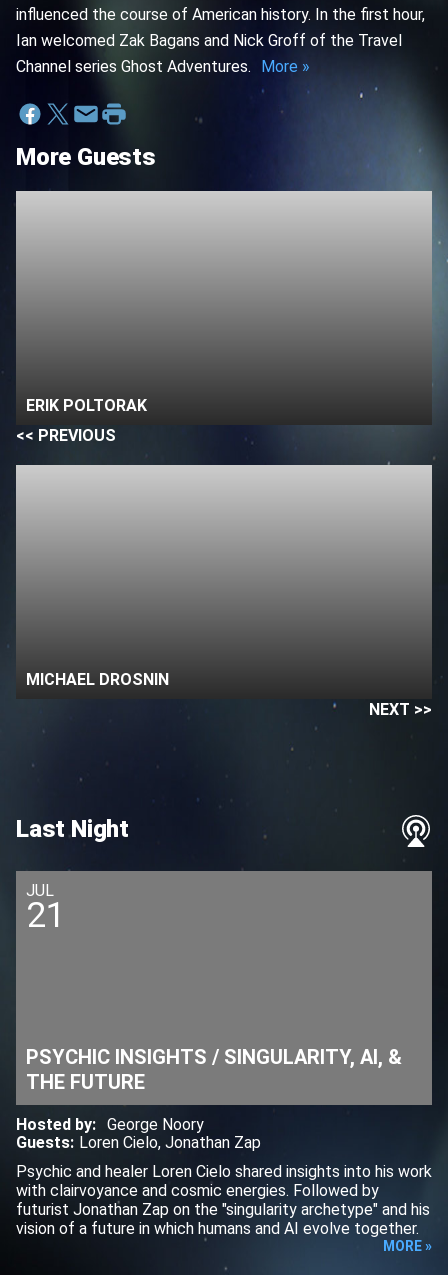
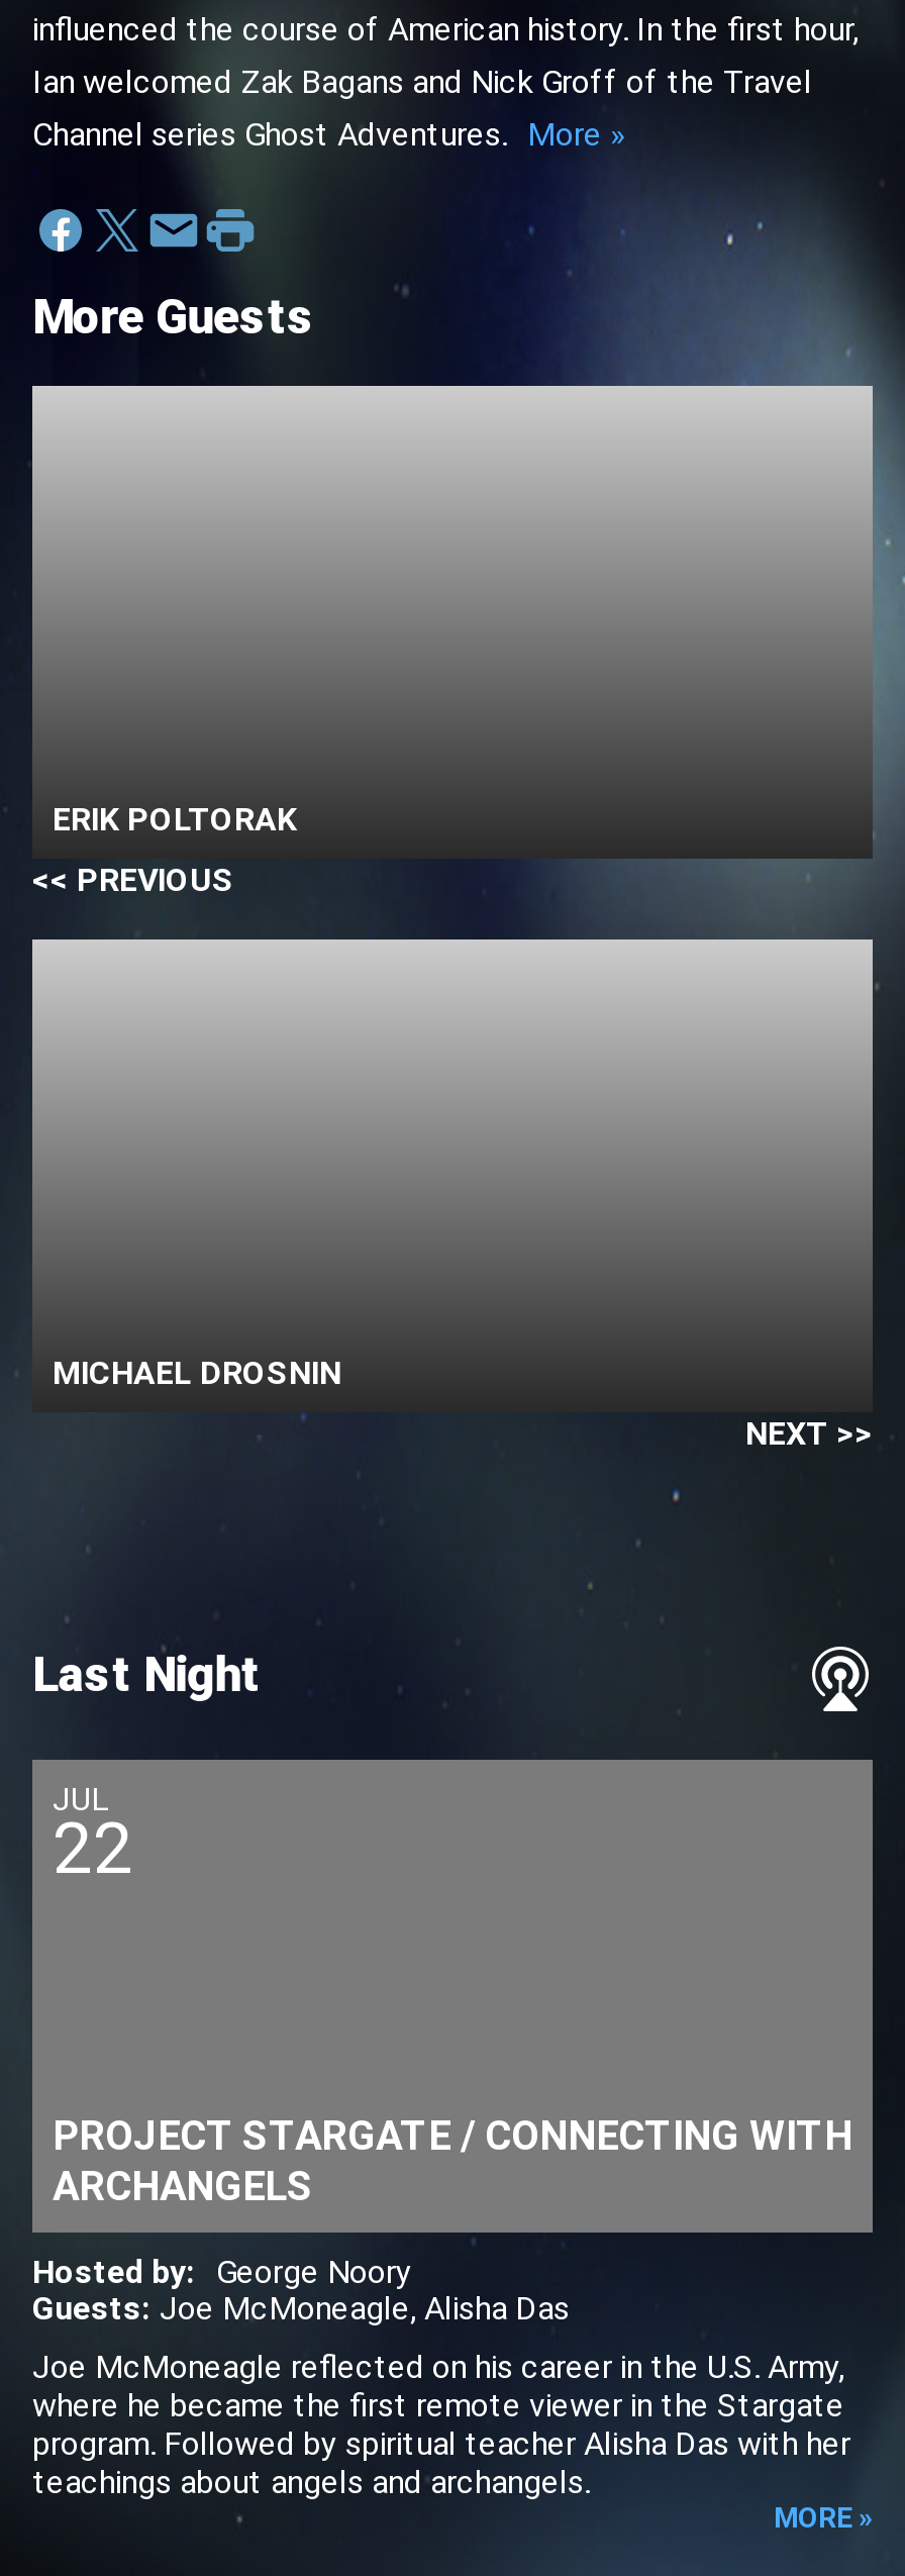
- 21
+ 22

- PSYCHIC INSIGHTS / SINGULARITY, AI, &
- THE FUTURE
+ PROJECT STARGATE / CONNECTING WITH
+ ARCHANGELS

- Guests: Loren Cielo, Jonathan Zap
+ Guests: Joe McMoneagle, Alisha Das

- Psychic and healer Loren Cielo shared insights into his work
- with clairvoyance and cosmic energies. Followed by
- futurist Jonathan Zap on the "singularity archetype" and his
- vision of a future in which humans and AI evolve together.
+ Joe McMoneagle reflected on his career in the U.S. Army,
+ where he became the first remote viewer in the Stargate
+ program. Followed by spiritual teacher Alisha Das with her
+ teachings about angels and archangels.
